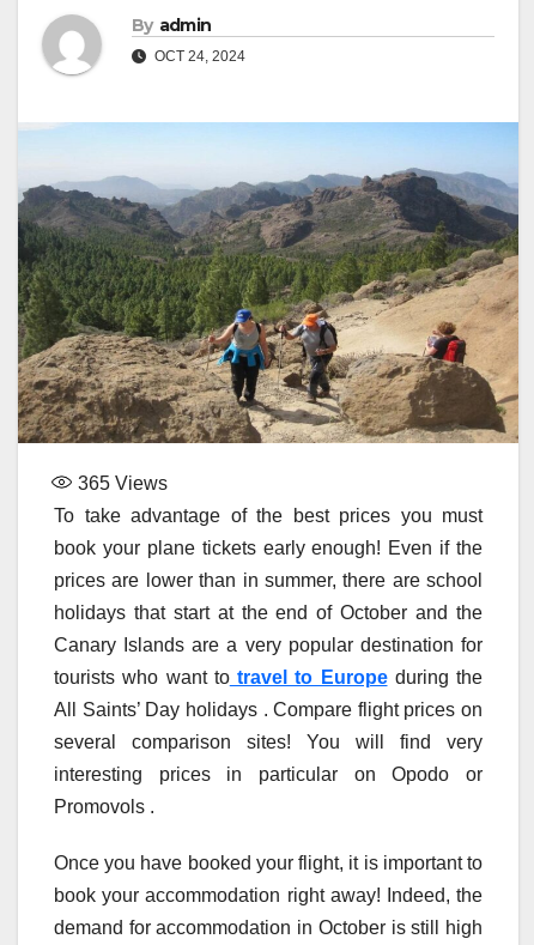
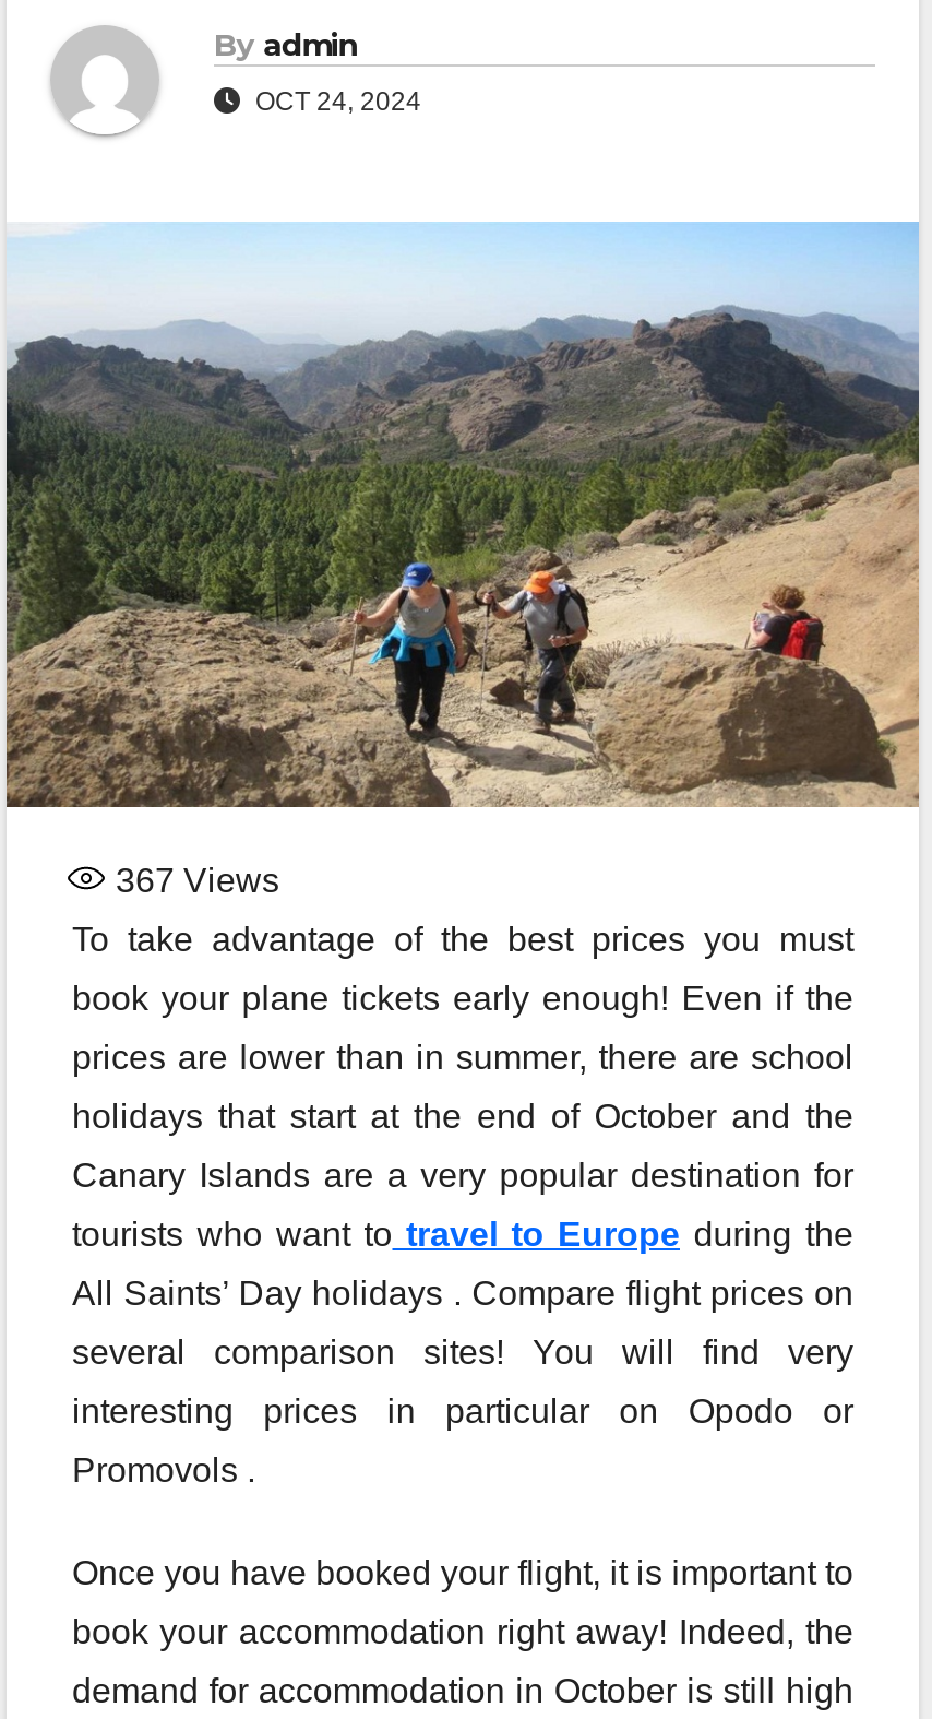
- 365 Views
+ 367 Views
